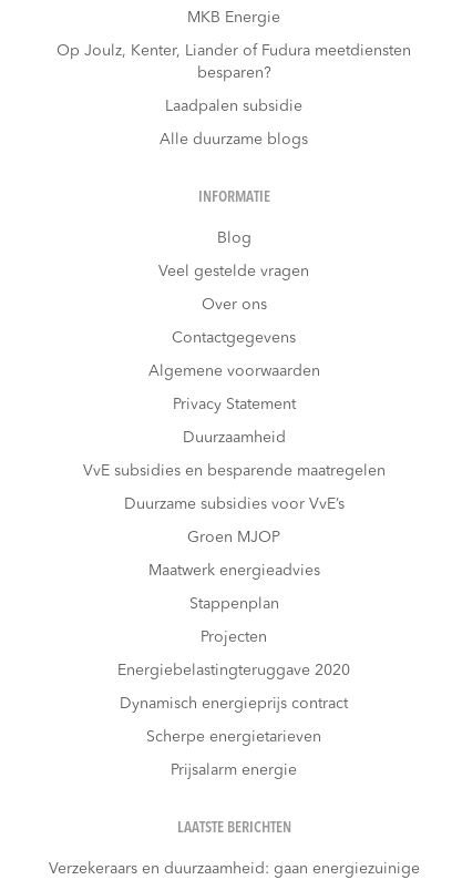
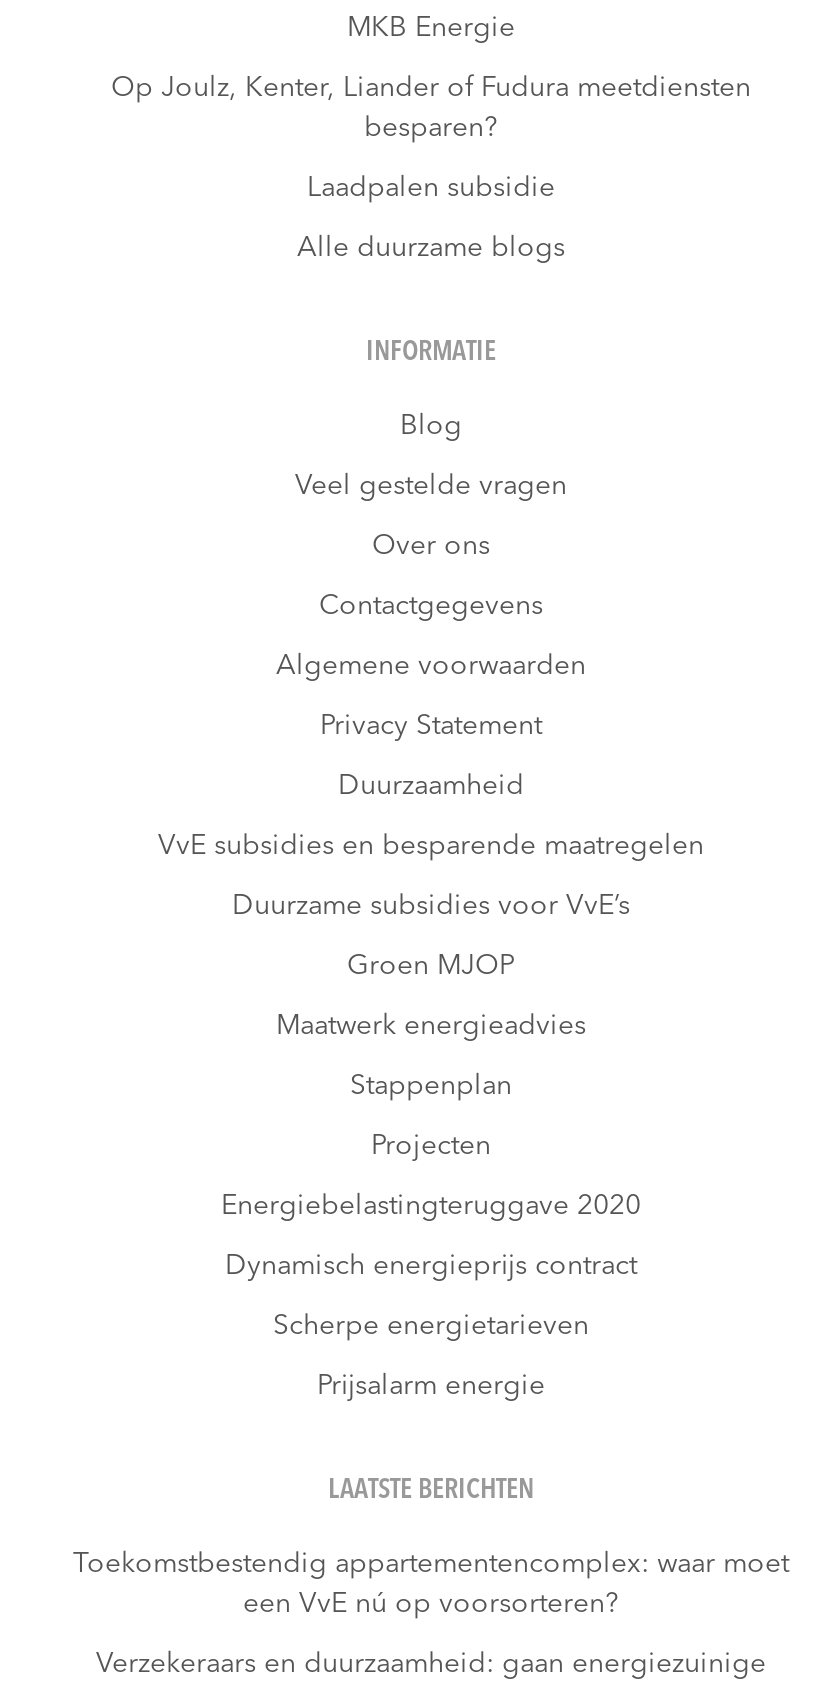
+ Toekomstbestendig appartementencomplex: waar moet
+ een VvE nú op voorsorteren?
